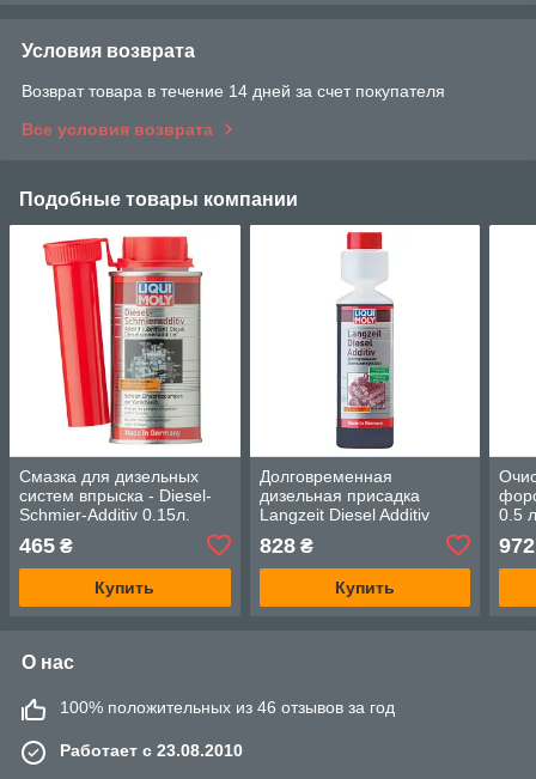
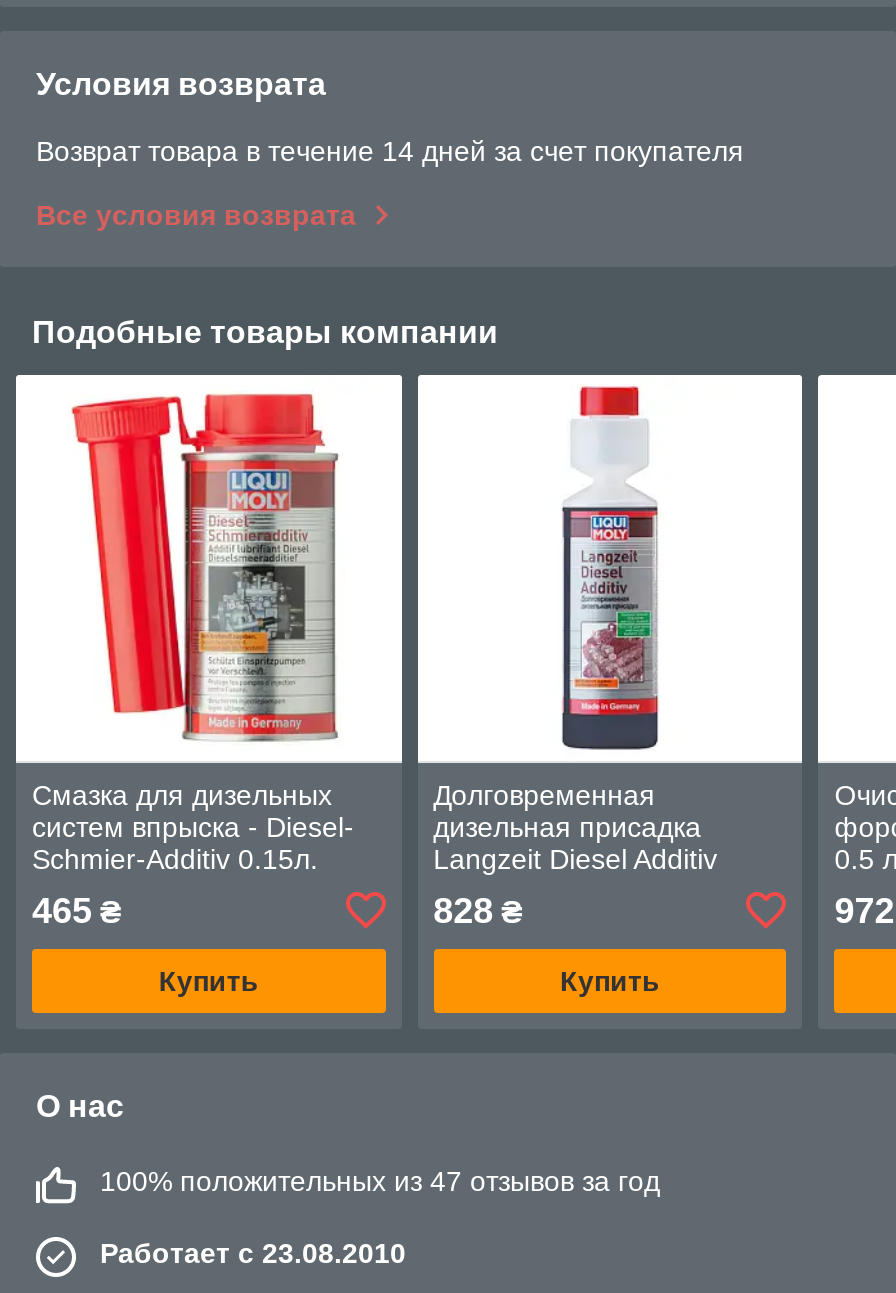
- 100% положительных из 46 отзывов за год
+ 100% положительных из 47 отзывов за год
